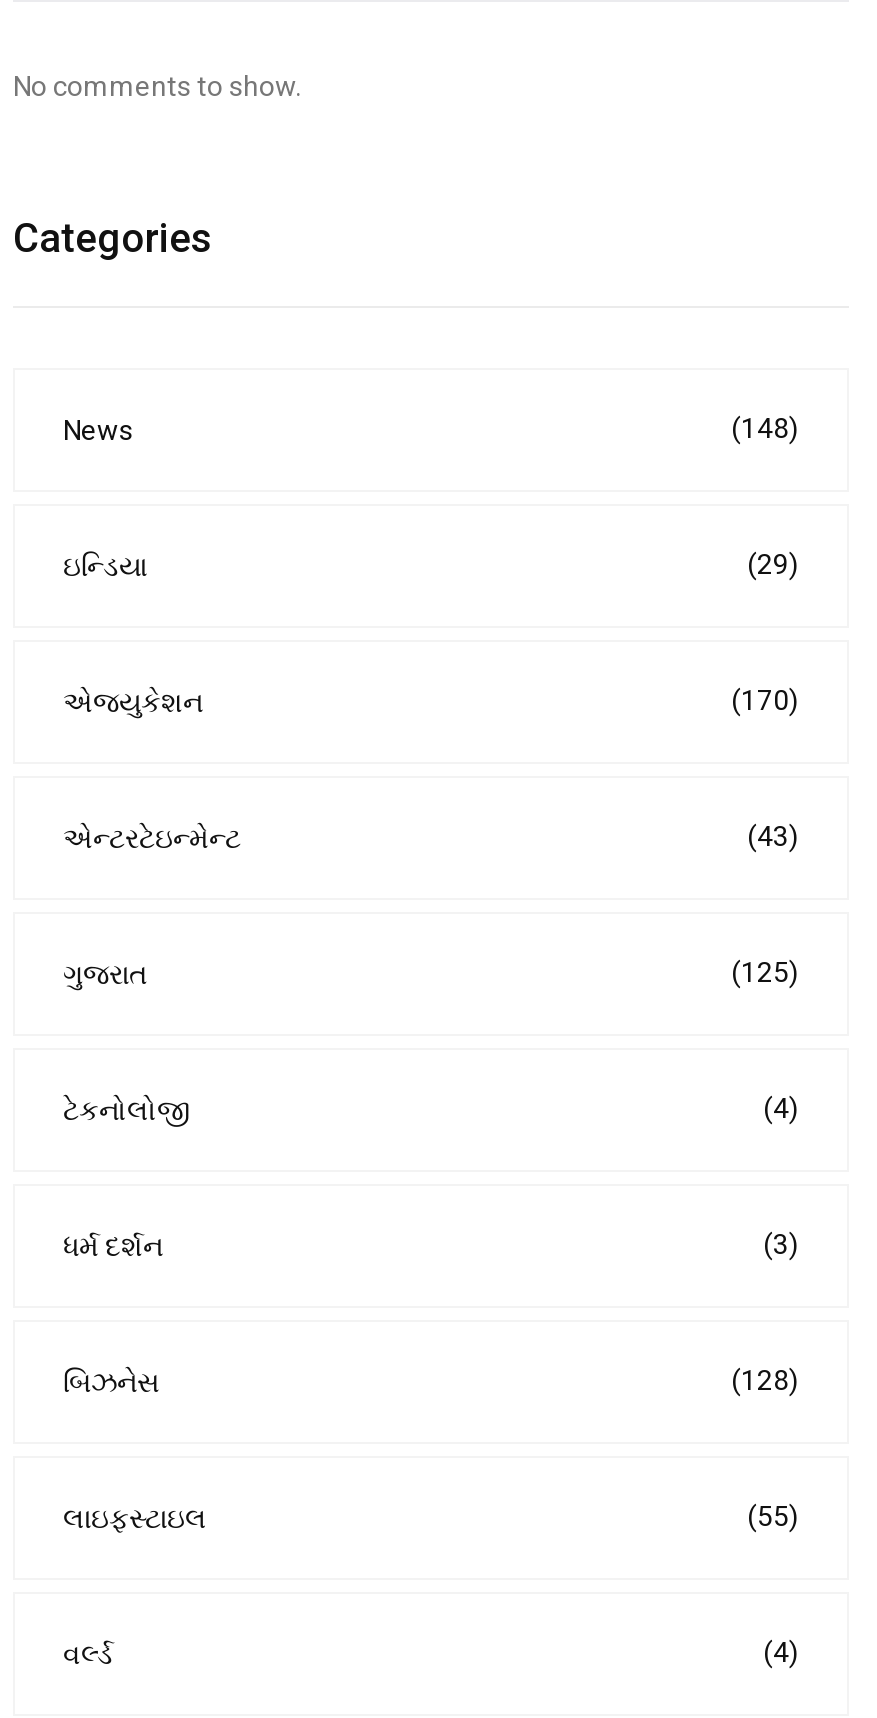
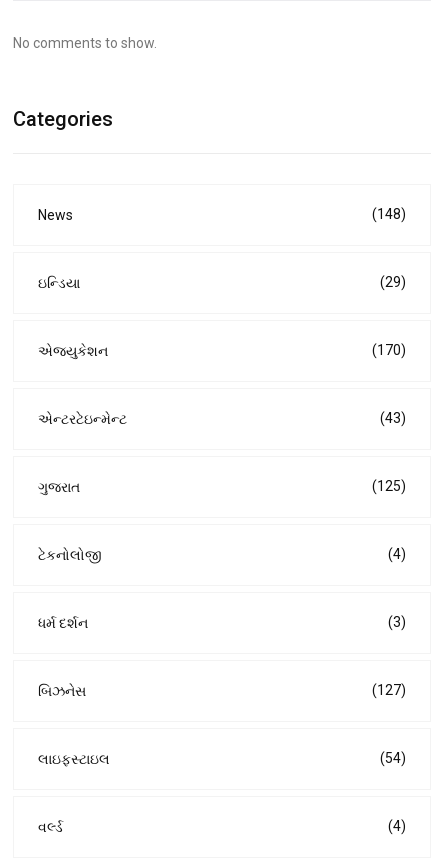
- (128)
+ (127)

- (55)
+ (54)
